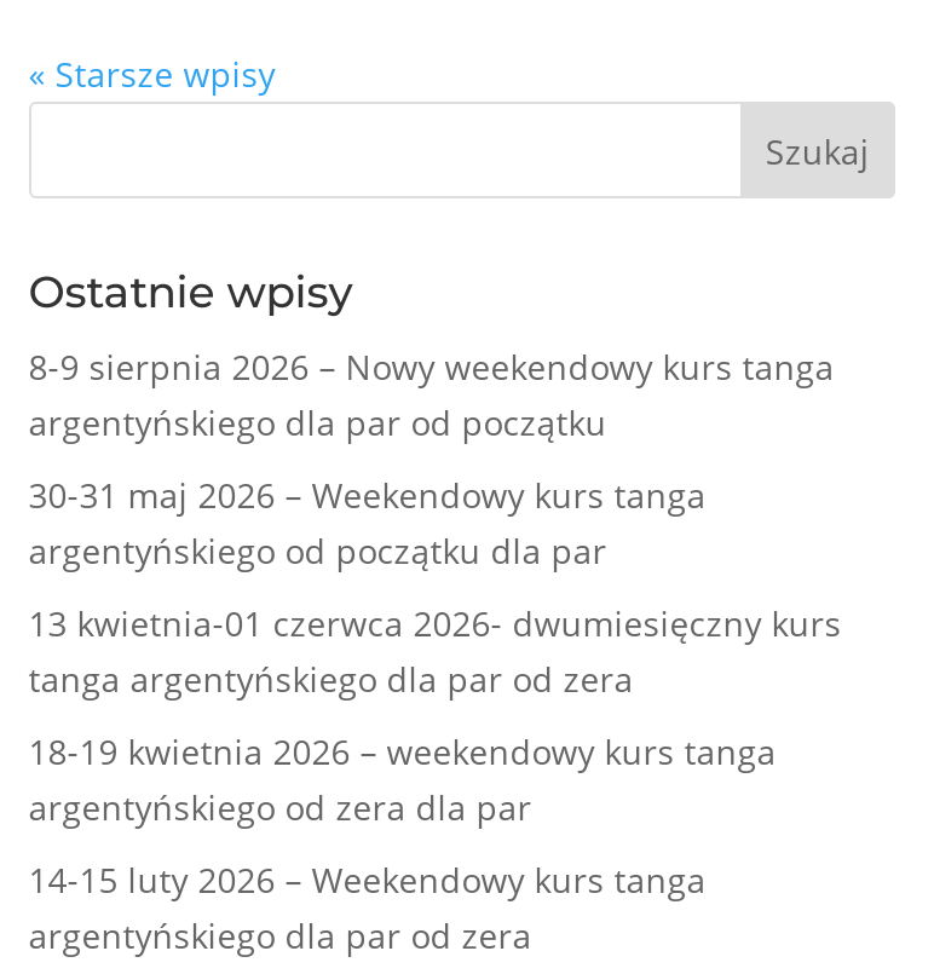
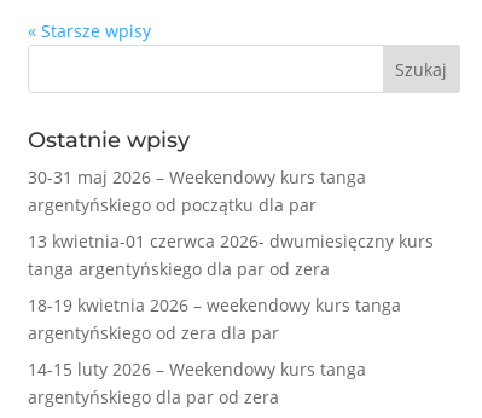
- 8-9 sierpnia 2026 – Nowy weekendowy kurs tanga
- argentyńskiego dla par od początku
